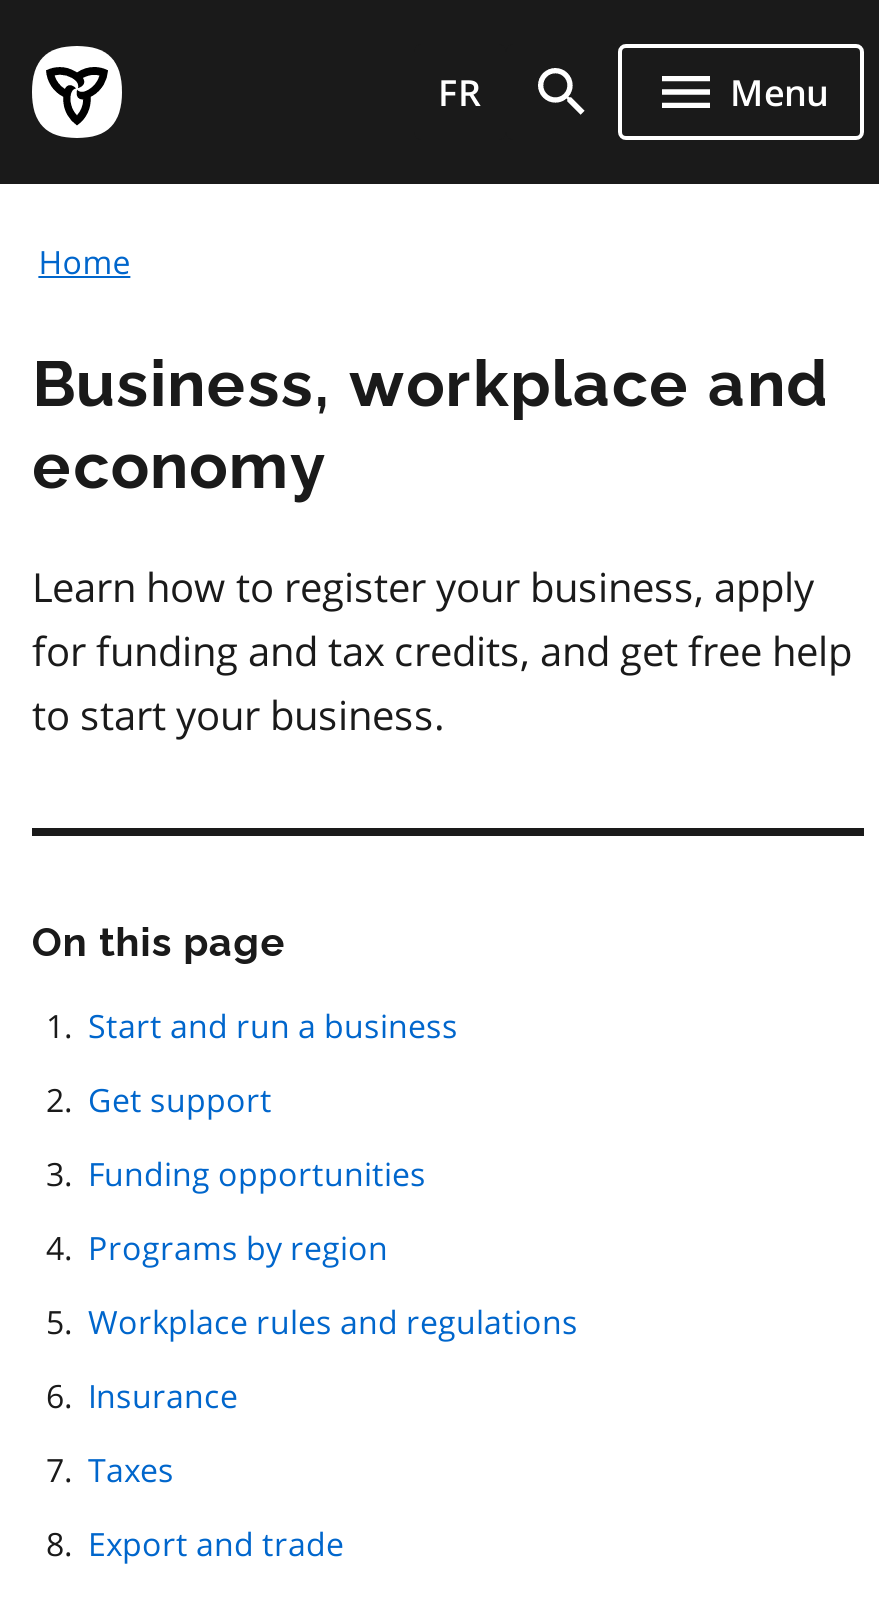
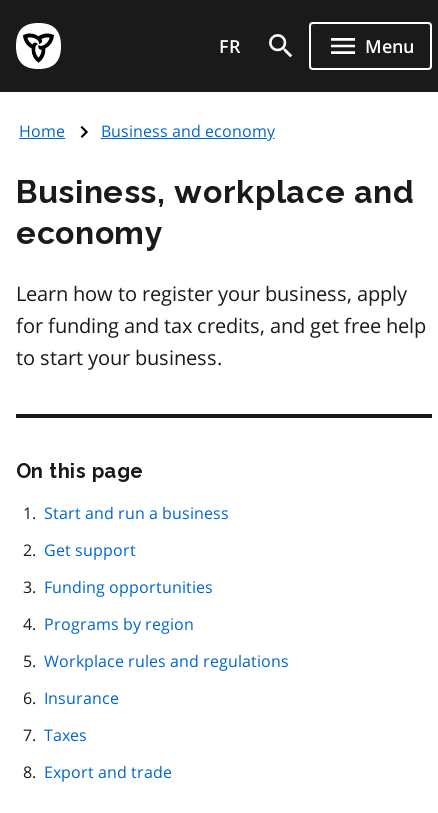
+ Business and economy
